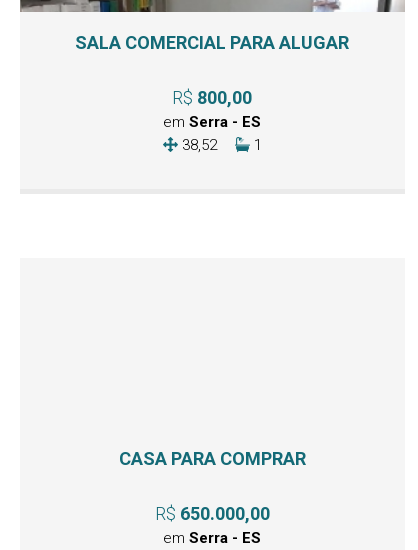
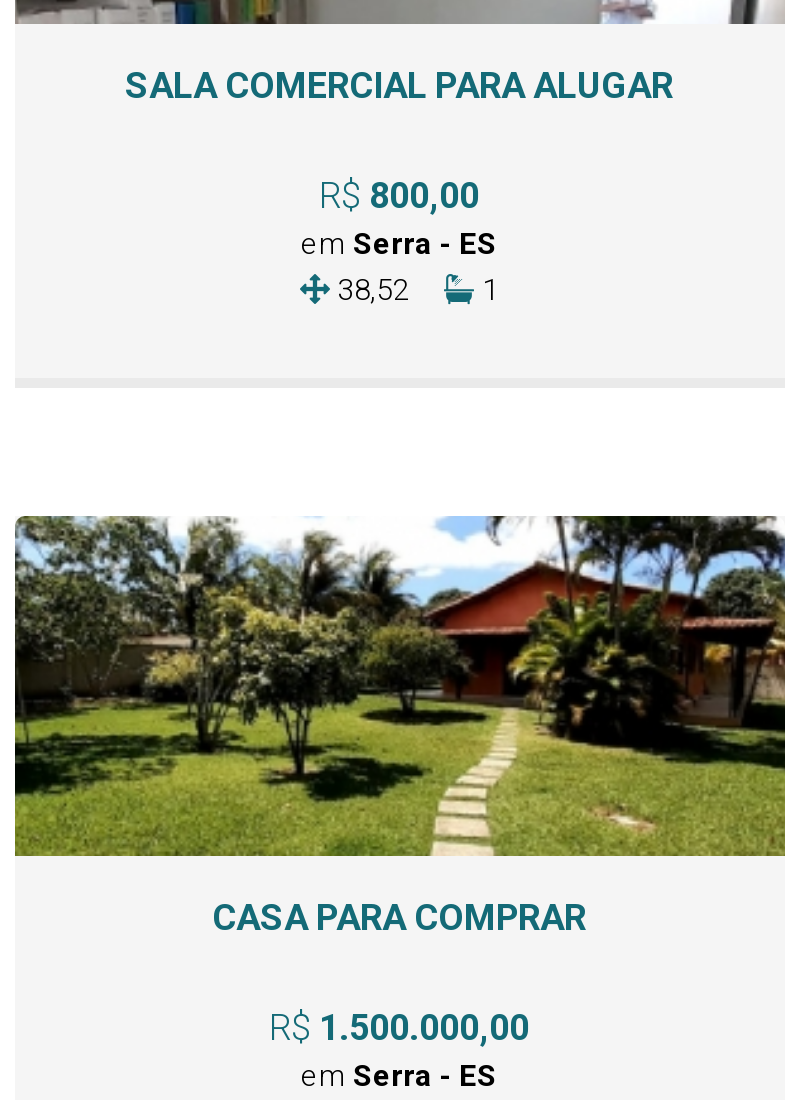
+ [image]

- R$650.000,00
+ R$1.500.000,00
